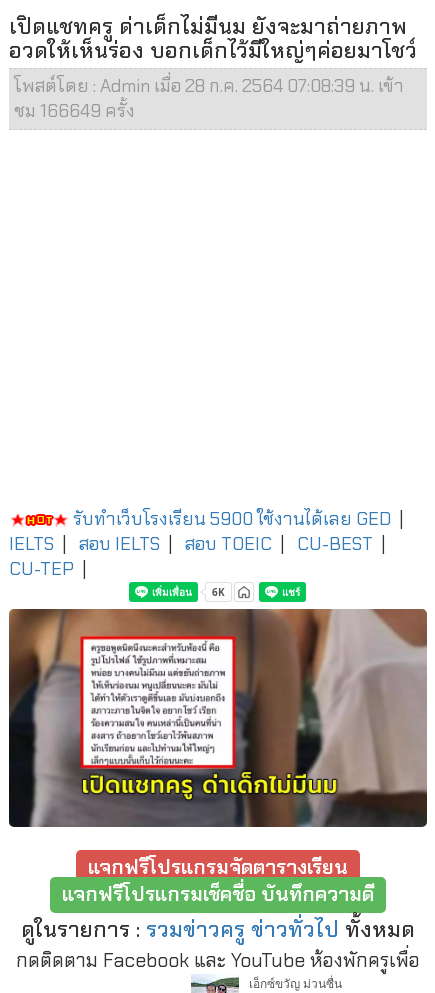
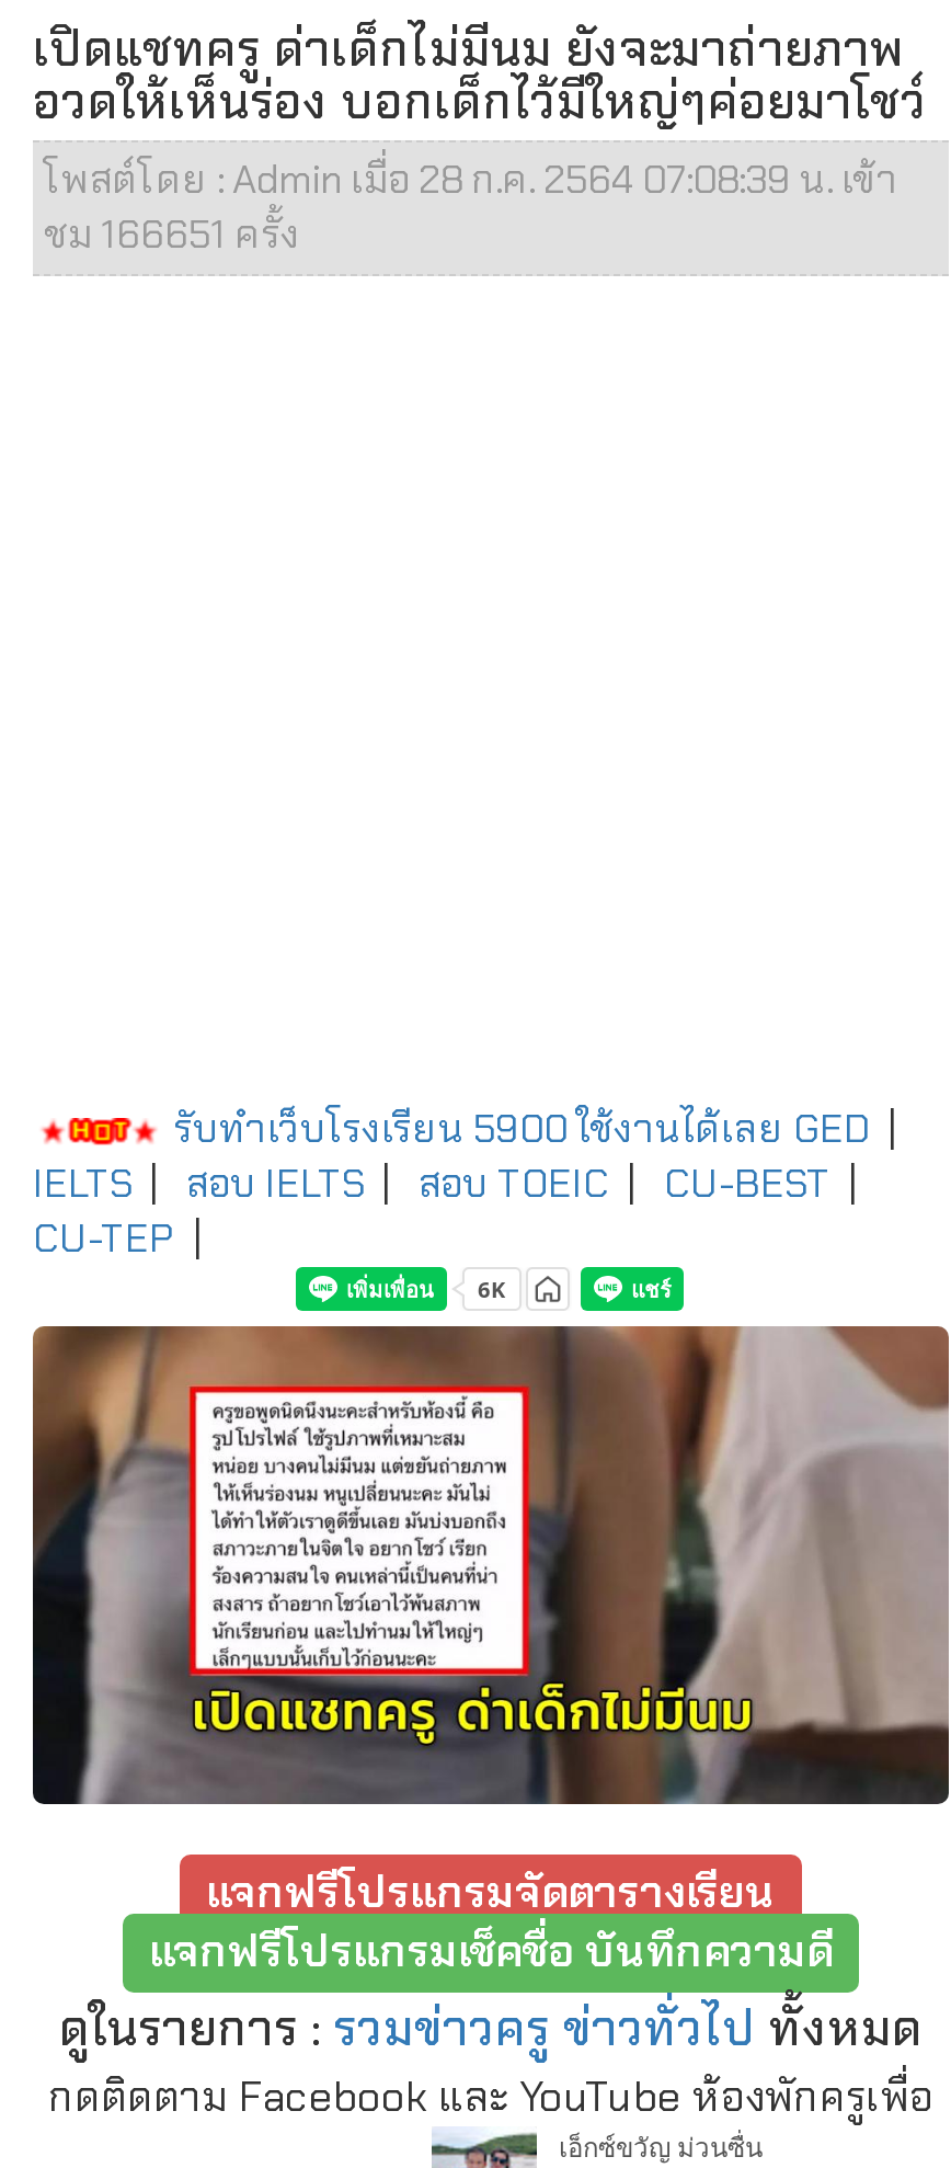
- ชม 166649 ครั้ง
+ ชม 166651 ครั้ง
